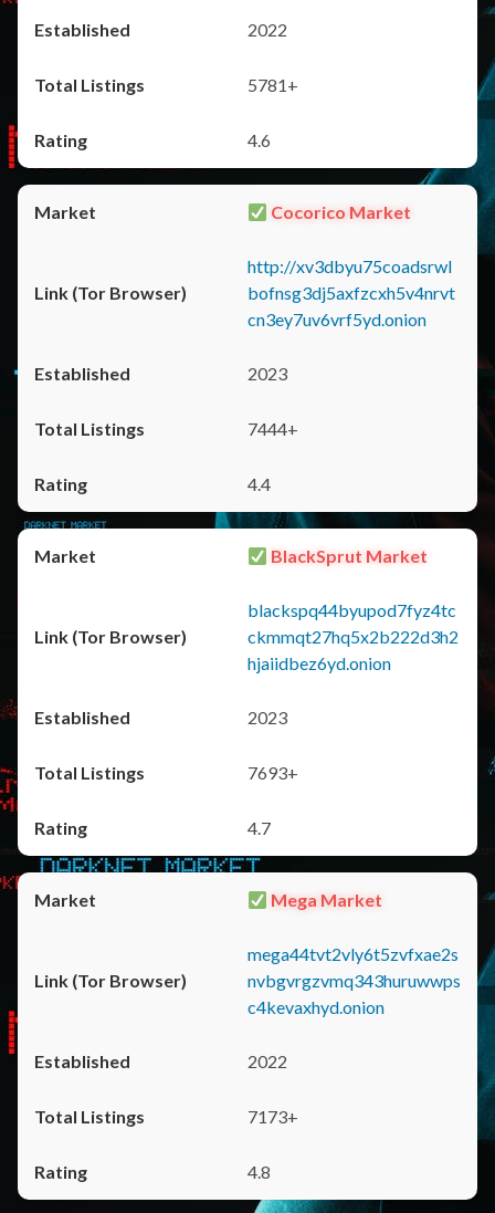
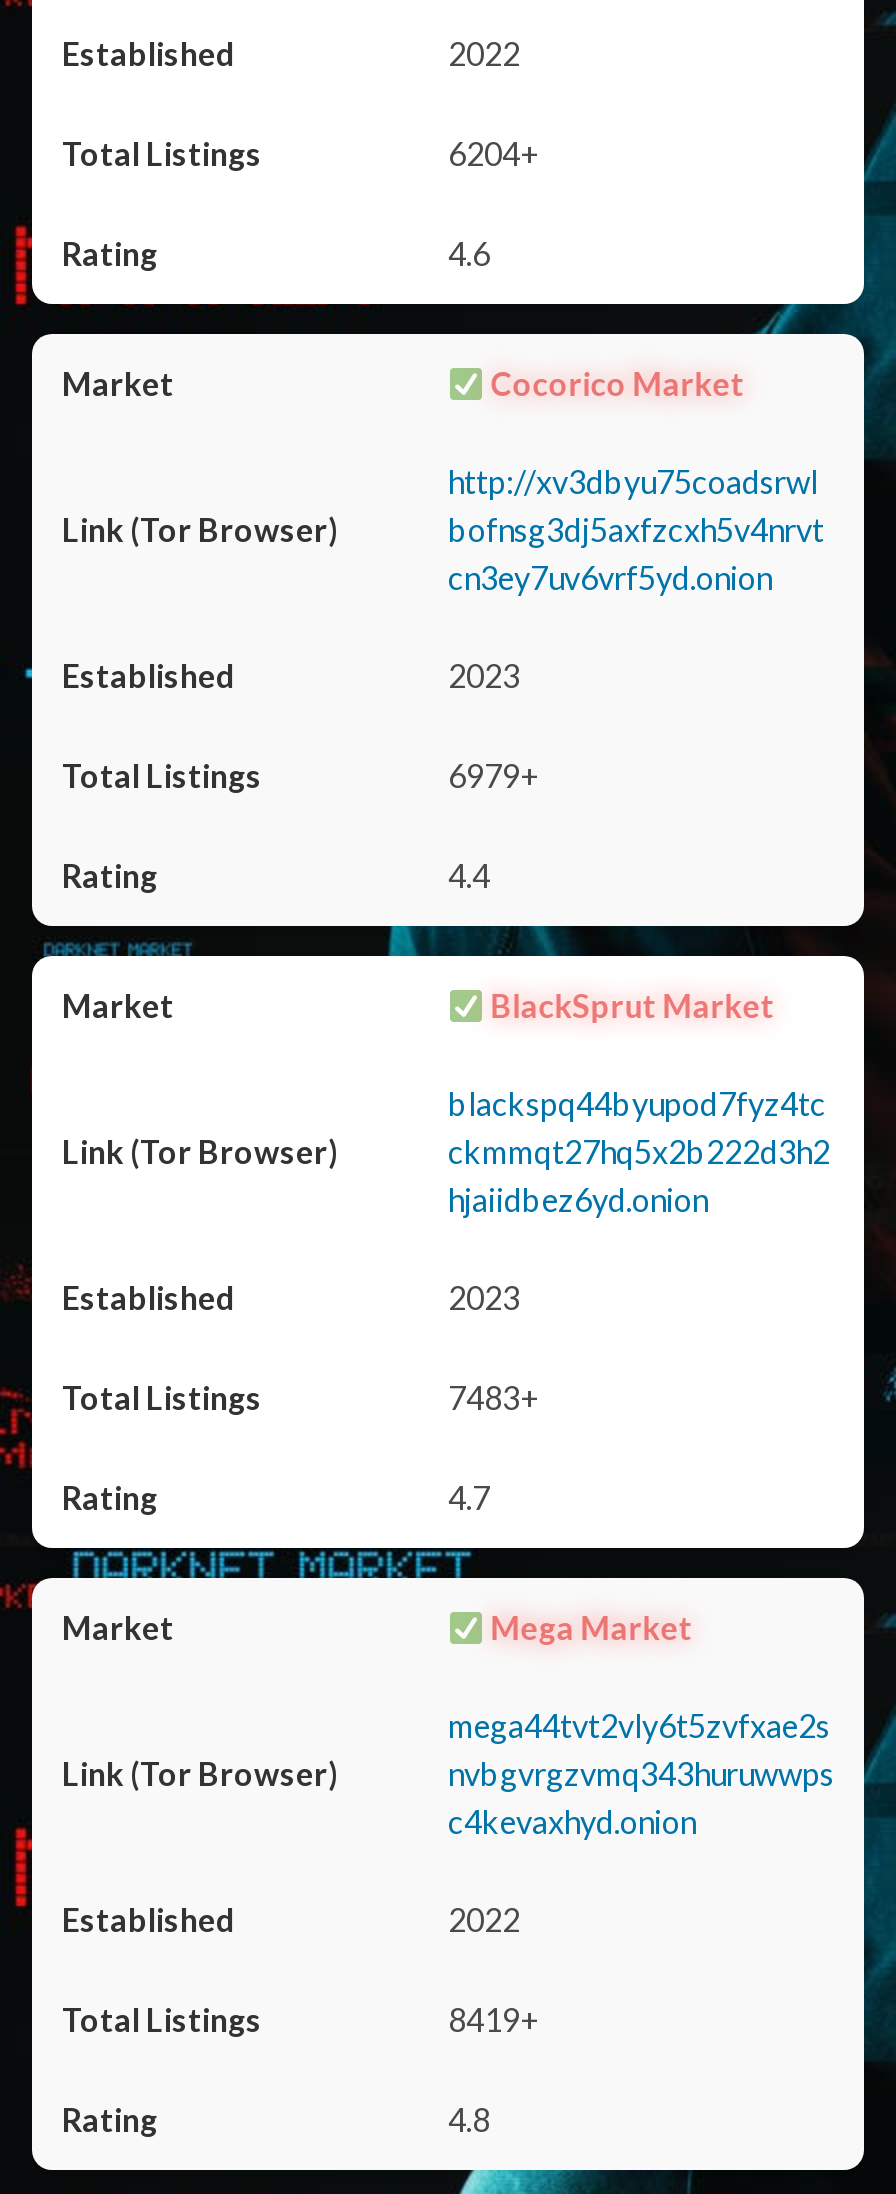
- 5781+
+ 6204+

- 7444+
+ 6979+

- 7693+
+ 7483+

- 7173+
+ 8419+
